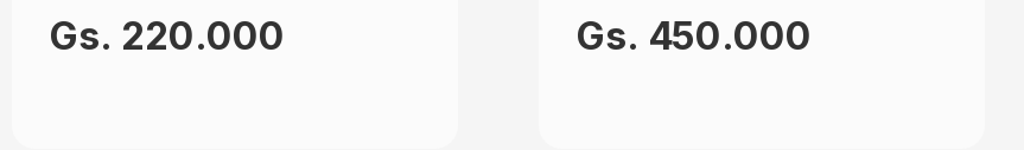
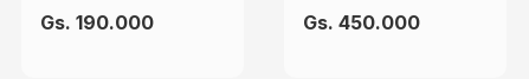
- Gs. 220.000
+ Gs. 190.000
